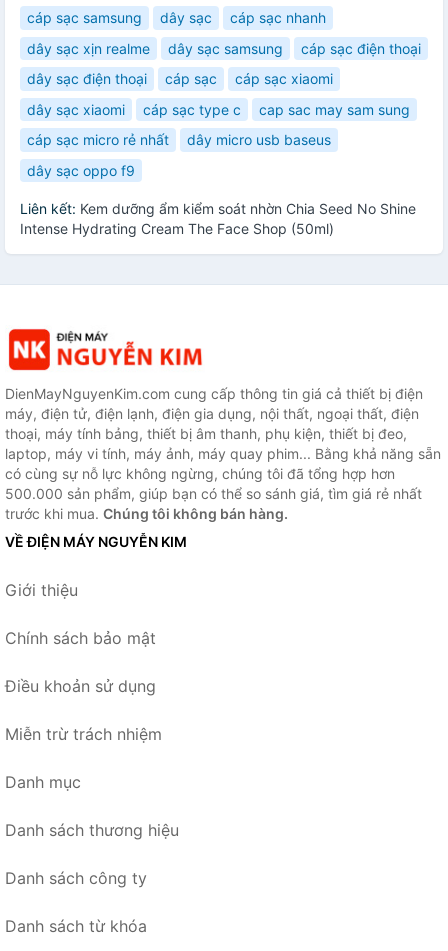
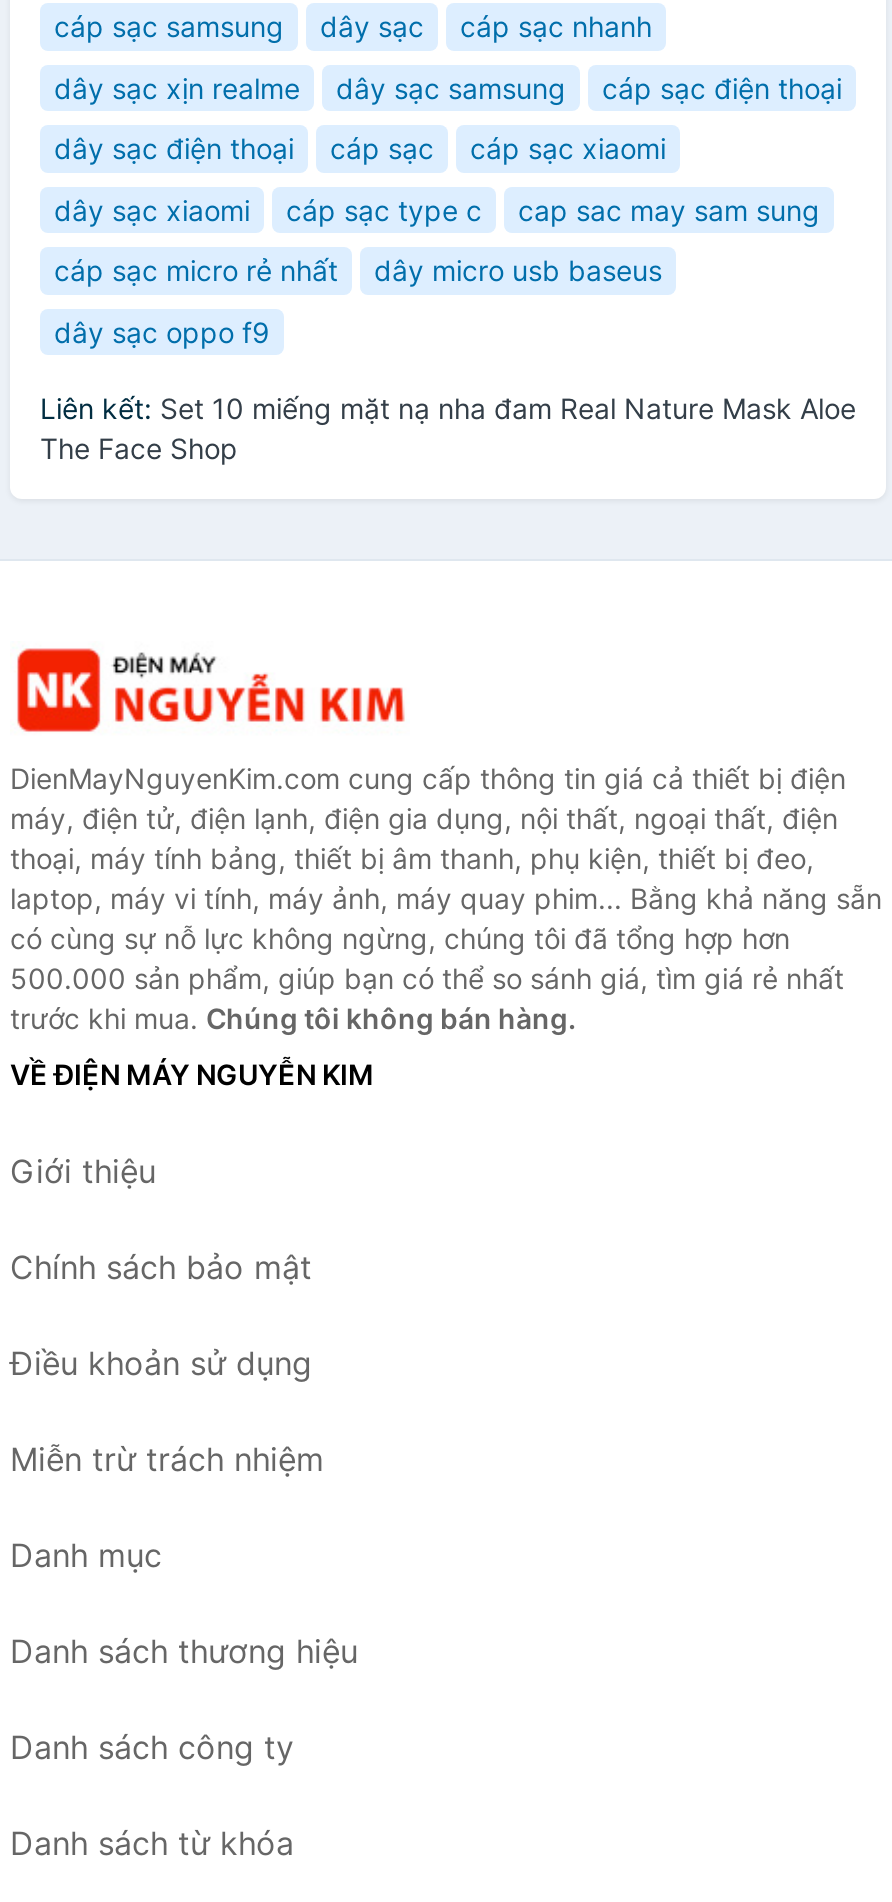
- Liên kết: Kem dưỡng ẩm kiểm soát nhờn Chia Seed No Shine
- Intense Hydrating Cream The Face Shop (50ml)
+ Liên kết: Set 10 miếng mặt nạ nha đam Real Nature Mask Aloe
+ The Face Shop
